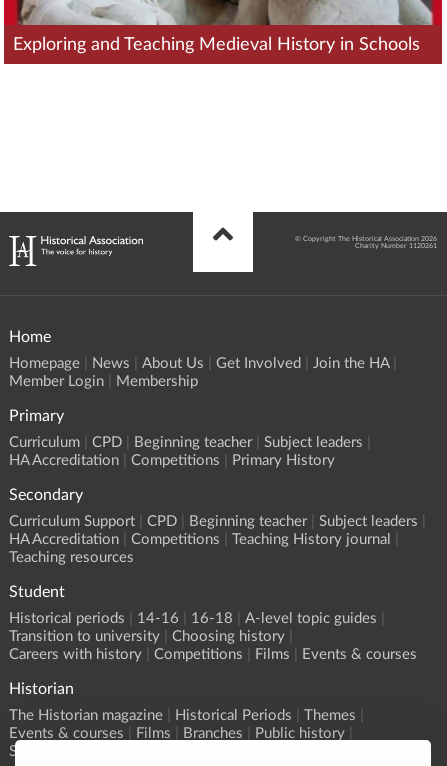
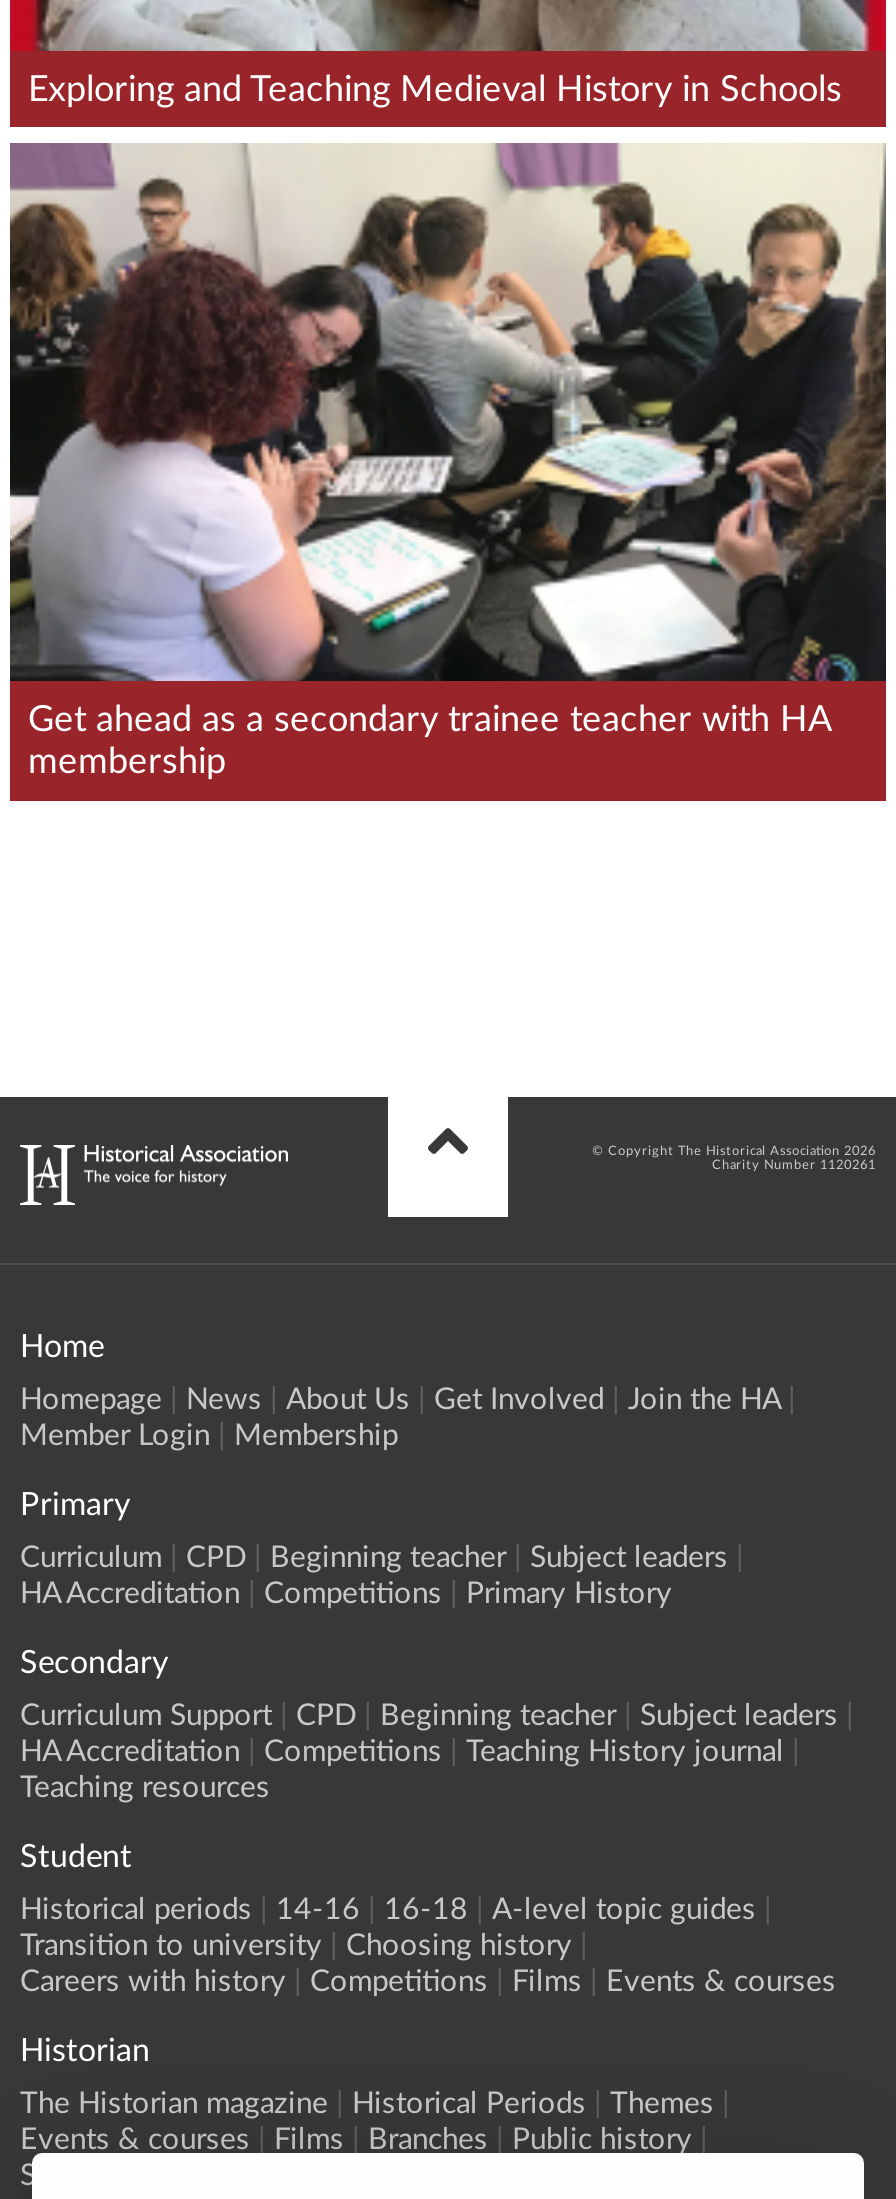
+ [image]
+ Get ahead as a secondary trainee teacher with HA
+ membership
